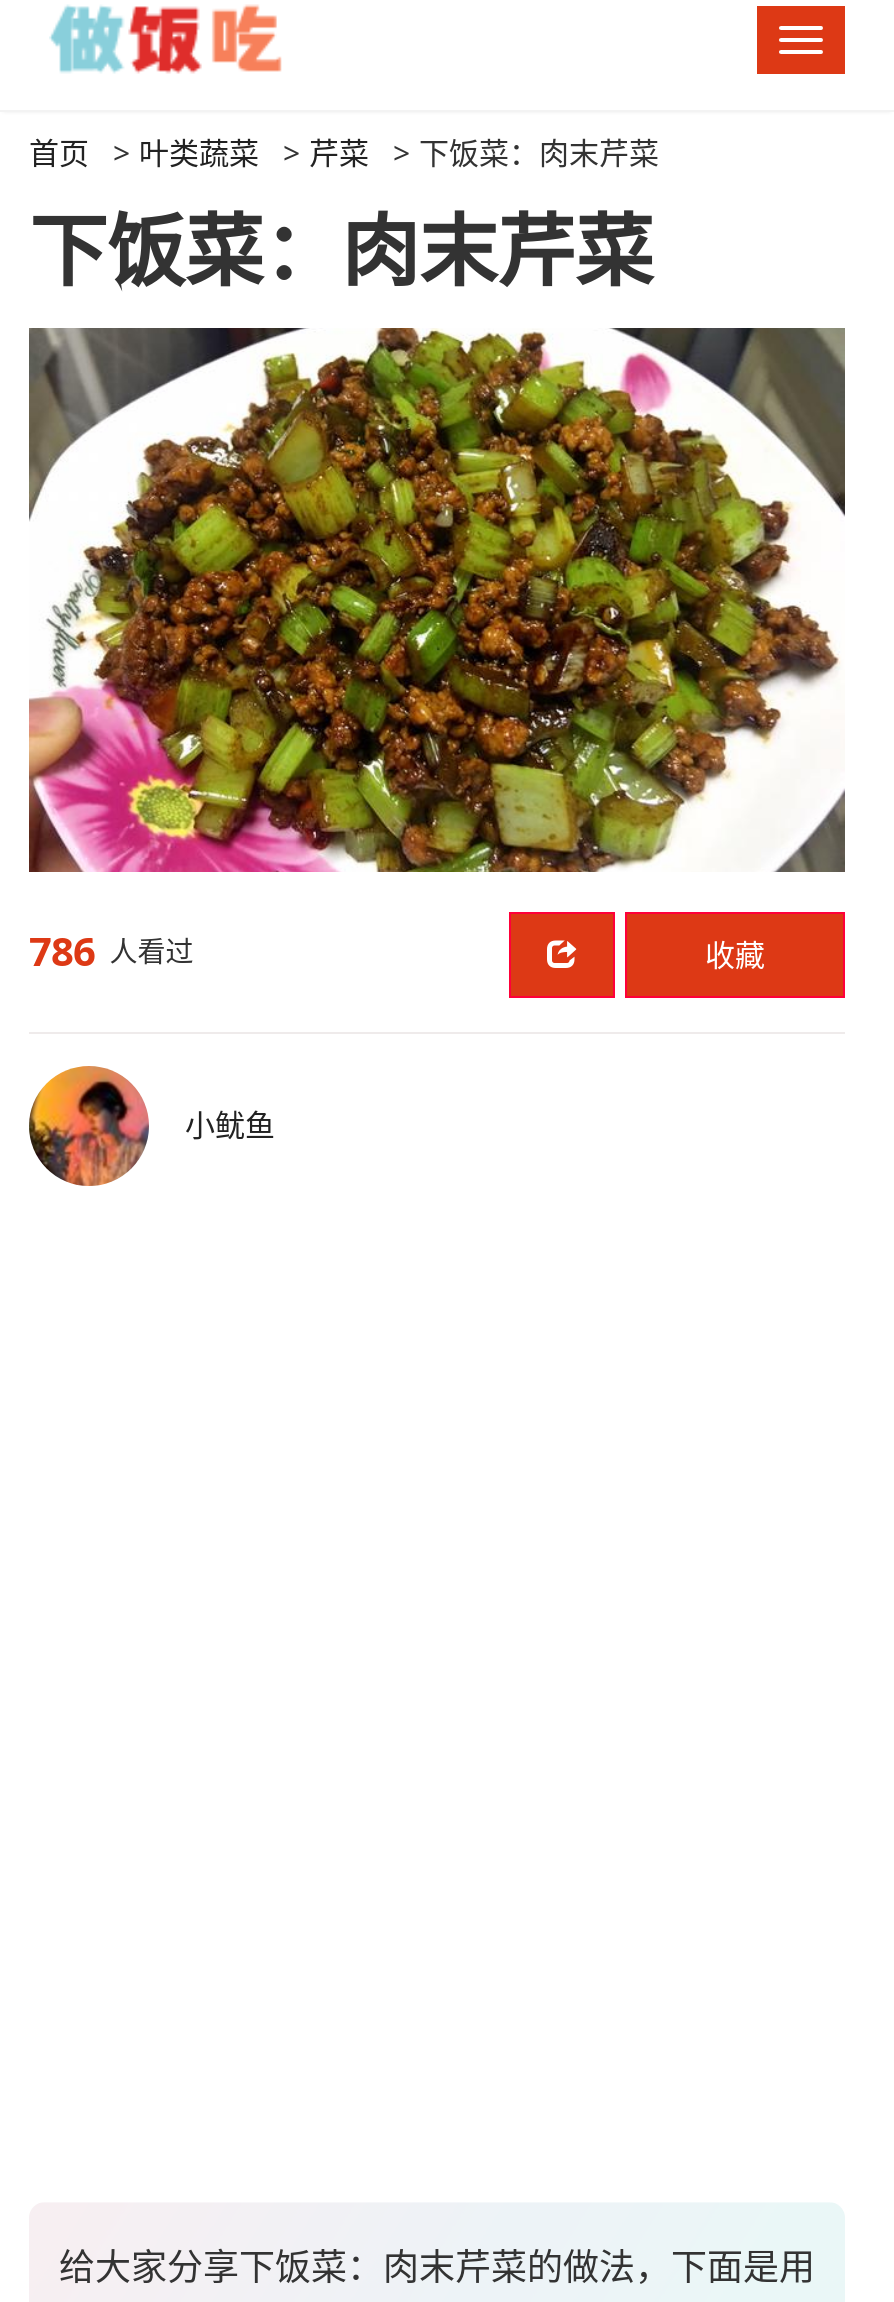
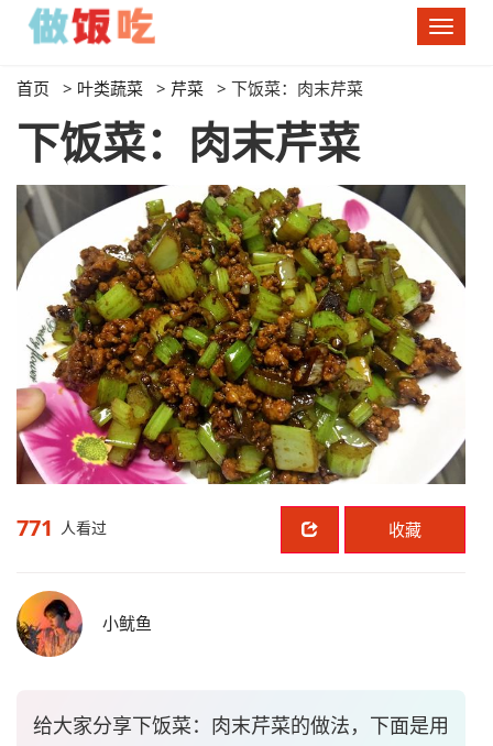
- 786 人看过
+ 771 人看过
